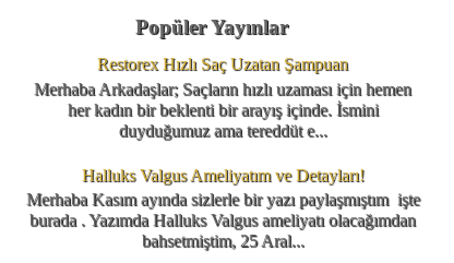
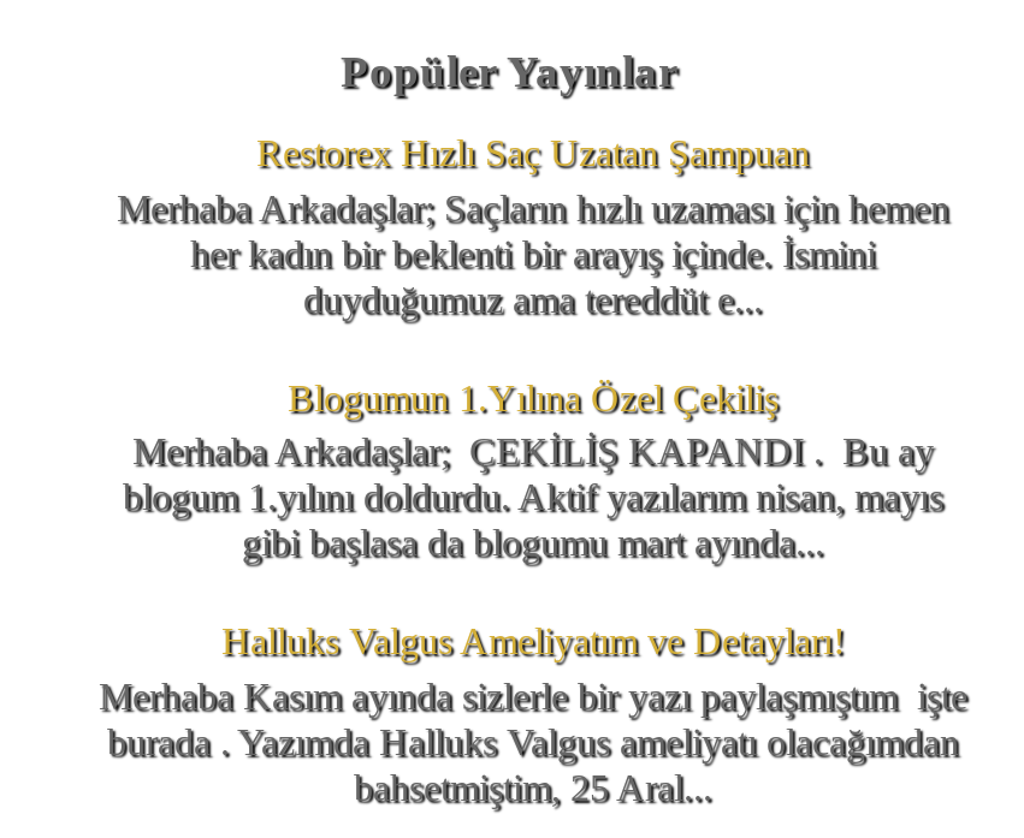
+ Blogumun 1.Yılına Özel Çekiliş
+ Merhaba Arkadaşlar; ÇEKİLİŞ KAPANDI . Bu ay
+ blogum 1.yılını doldurdu. Aktif yazılarım nisan, mayıs
+ gibi başlasa da blogumu mart ayında...
